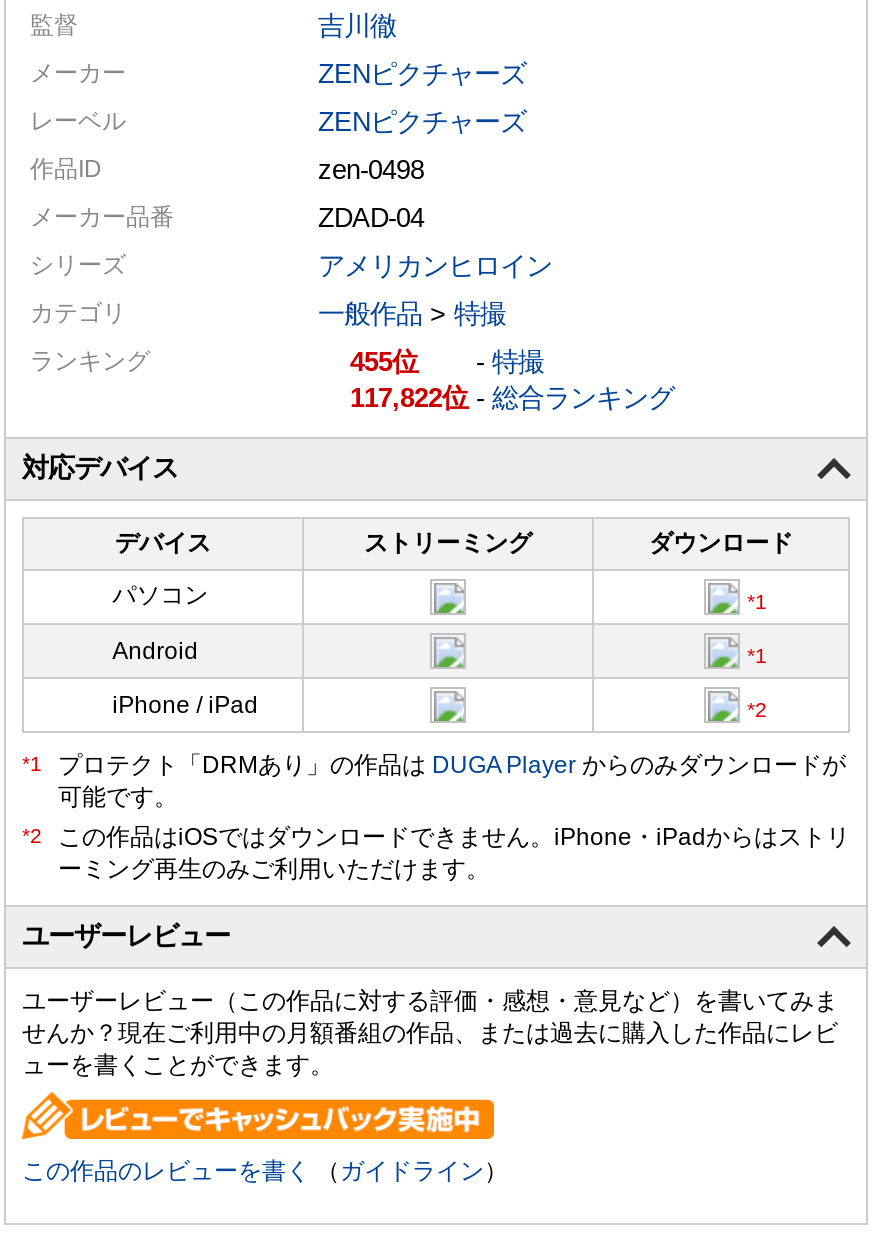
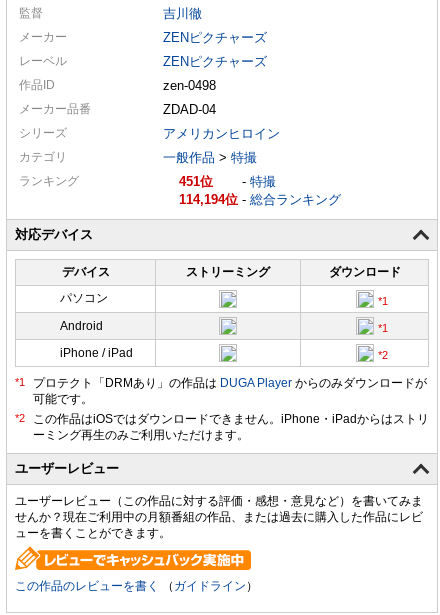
- 455
+ 451

- 117,822 -総合ランキング
+ 114,194 -総合ランキング
